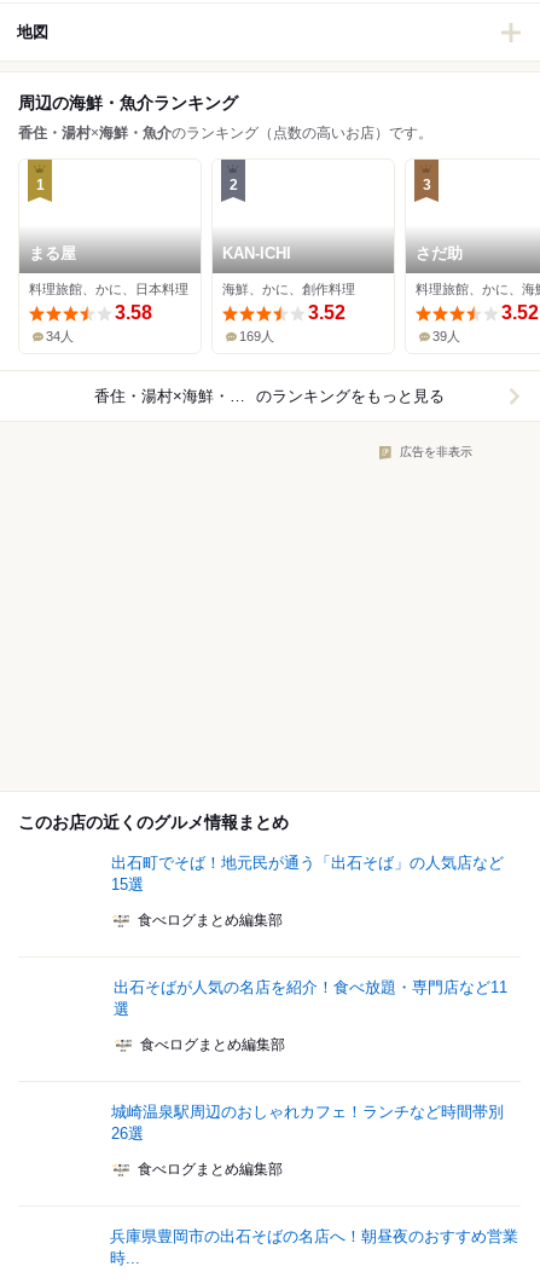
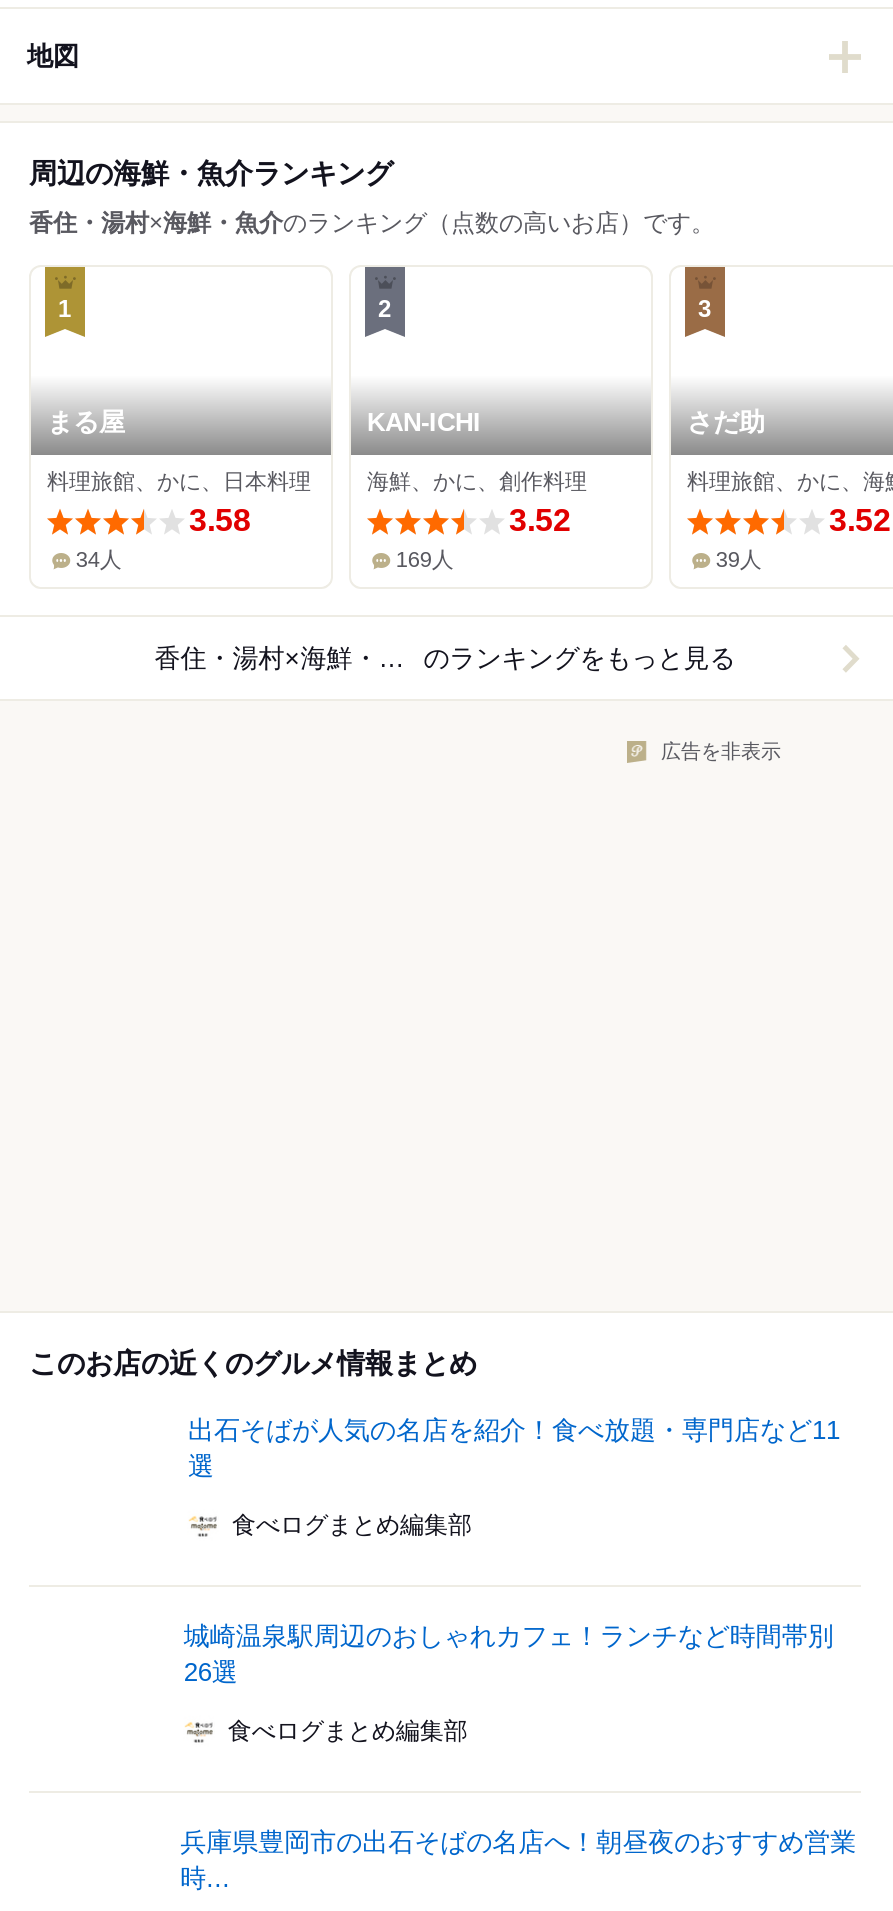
- 出石町でそば！地元民が通う「出石そば」の人気店など
- 15選
- 食べログまとめ編集部
